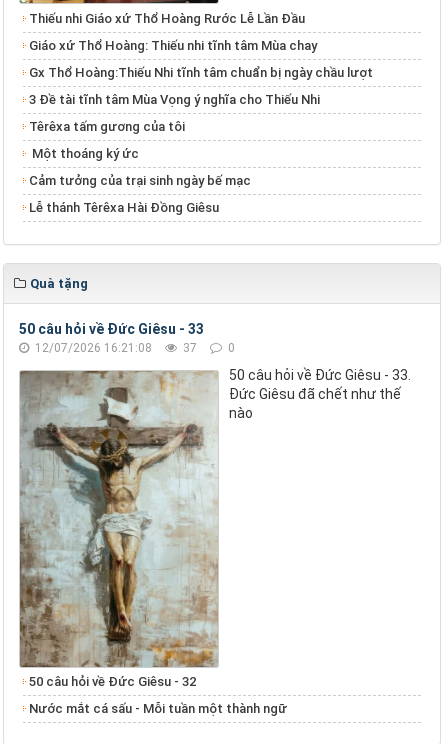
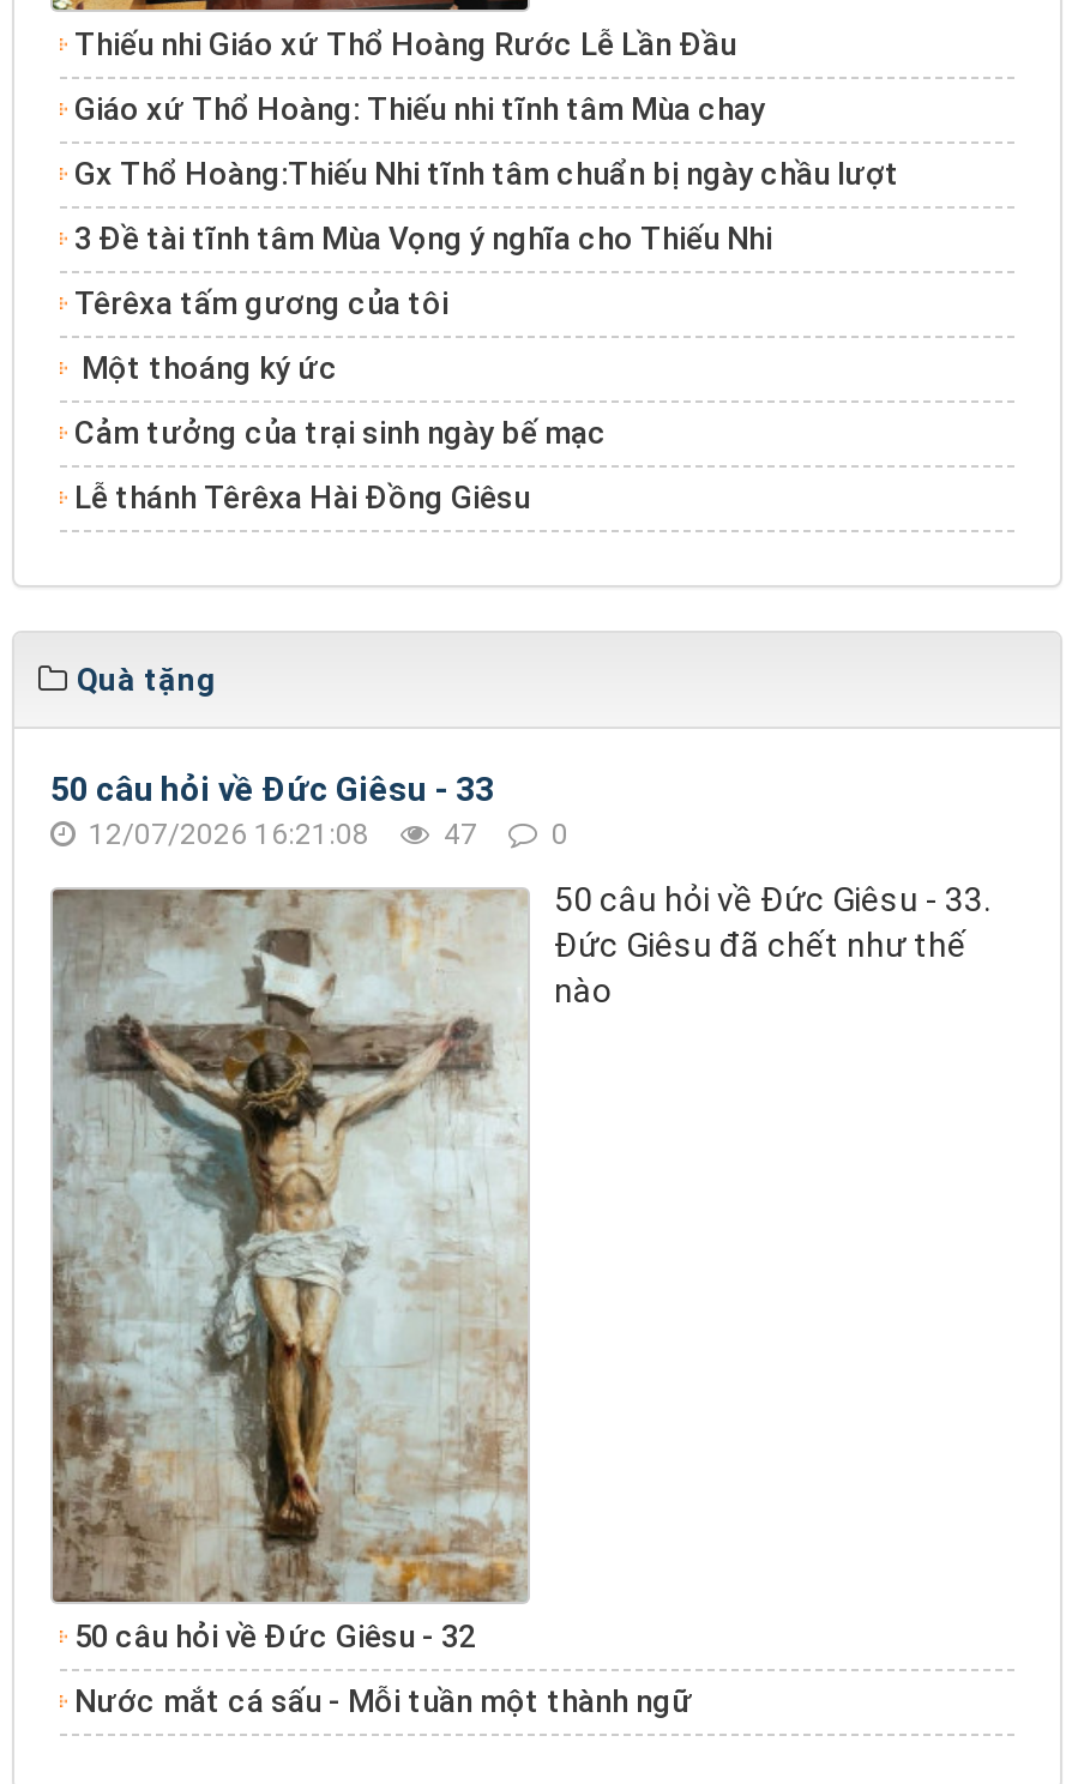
- 12/07/2026 16:21:08 37 0
+ 12/07/2026 16:21:08 47 0
